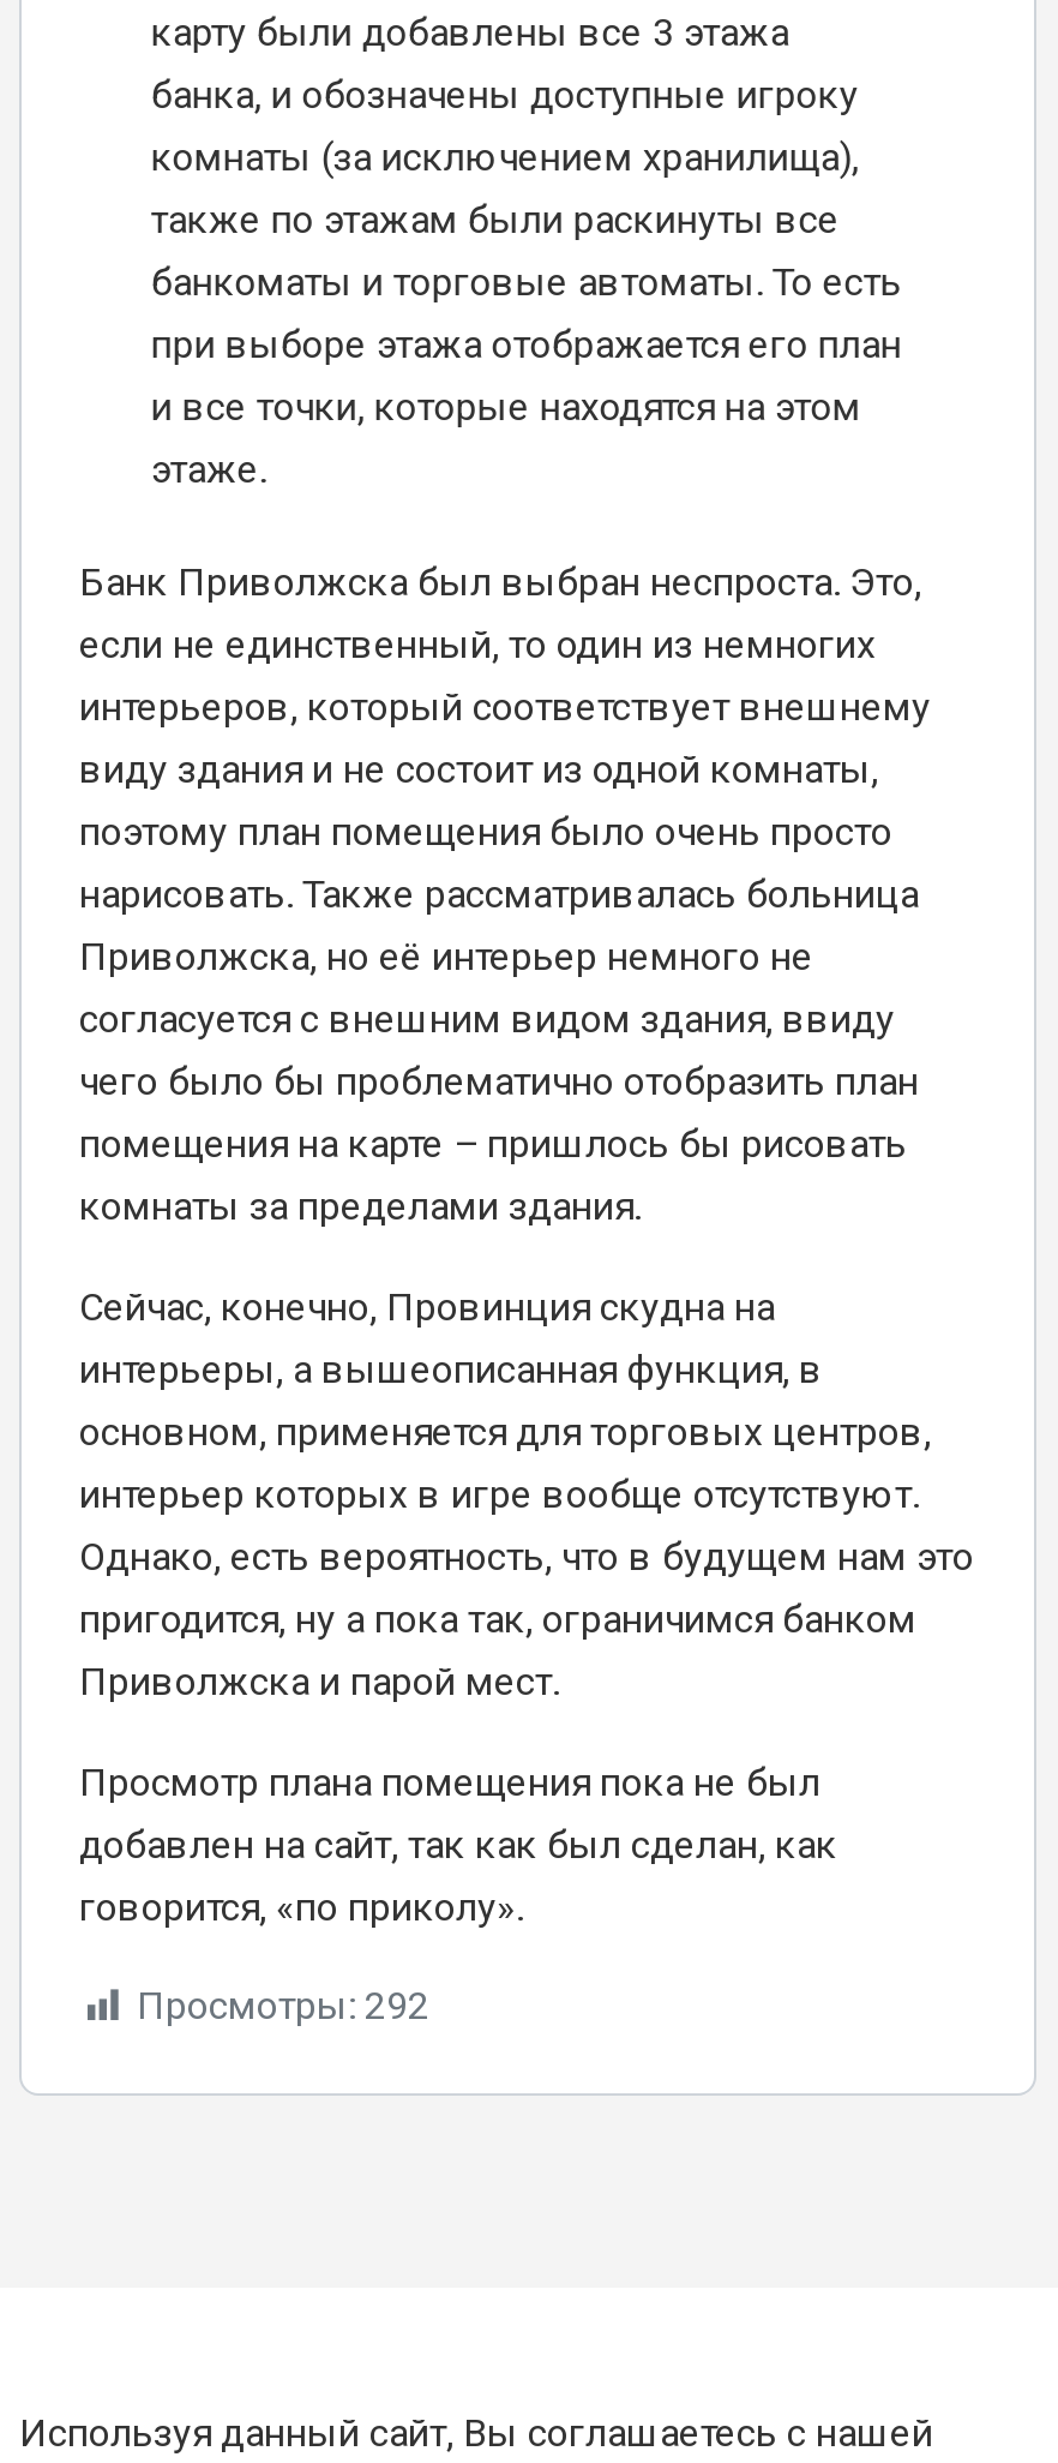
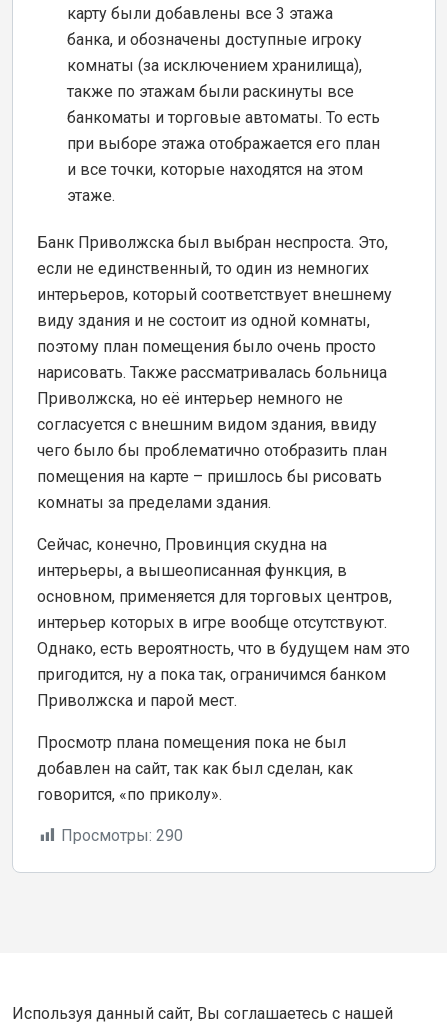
- Просмотры: 292
+ Просмотры: 290
